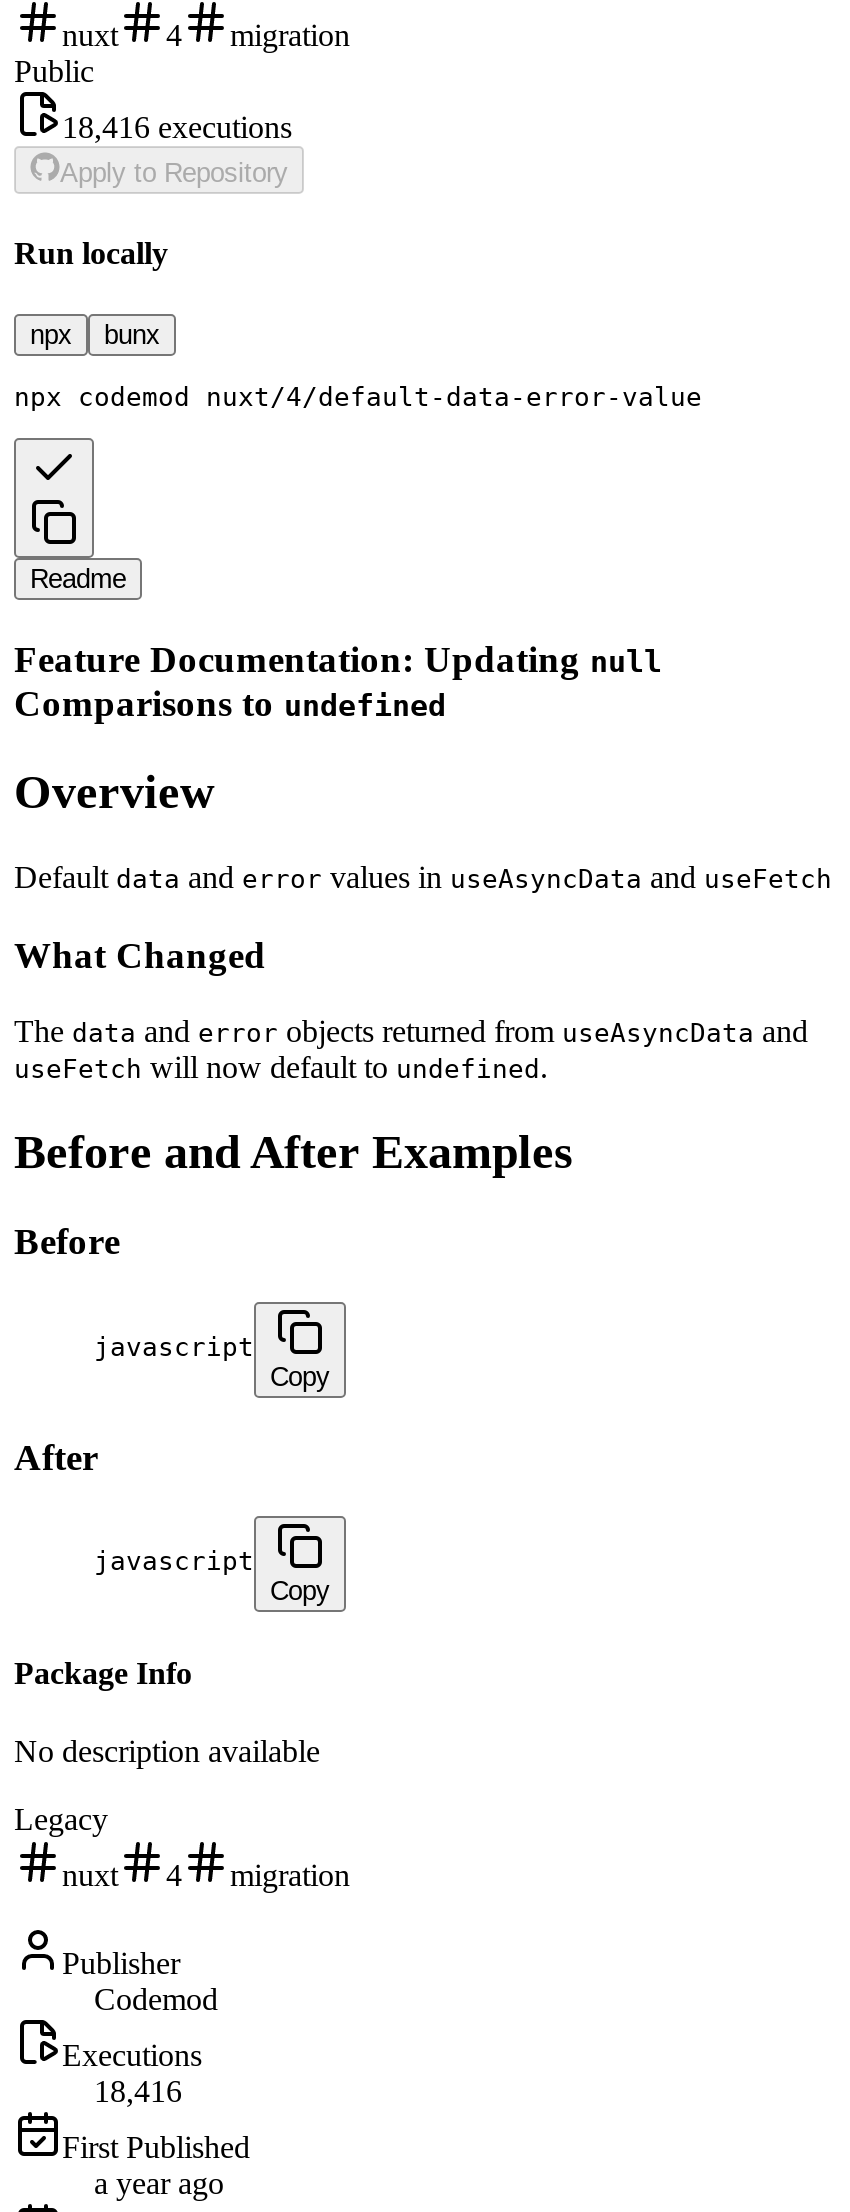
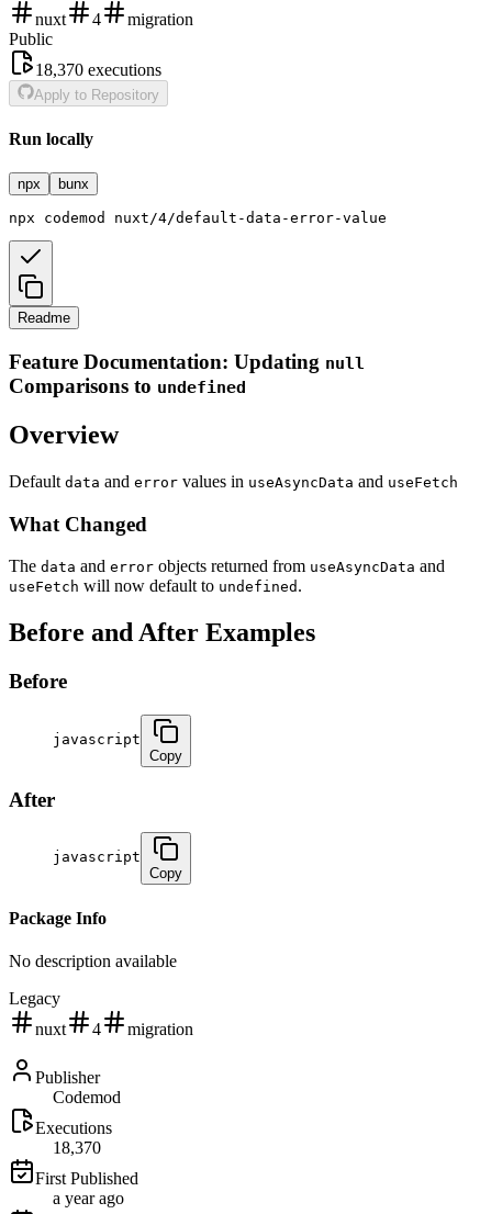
- 18,416 executions
+ 18,370 executions

- 18,416
+ 18,370
